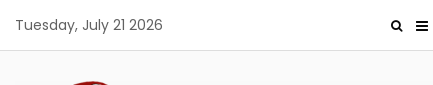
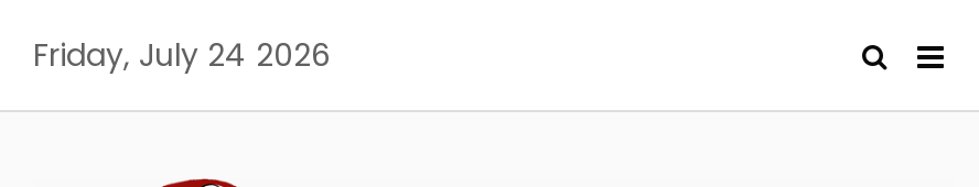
- Tuesday, July 21 2026
+ Friday, July 24 2026
